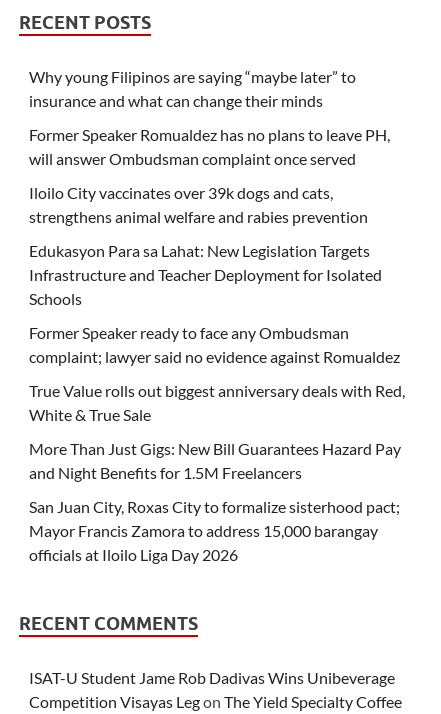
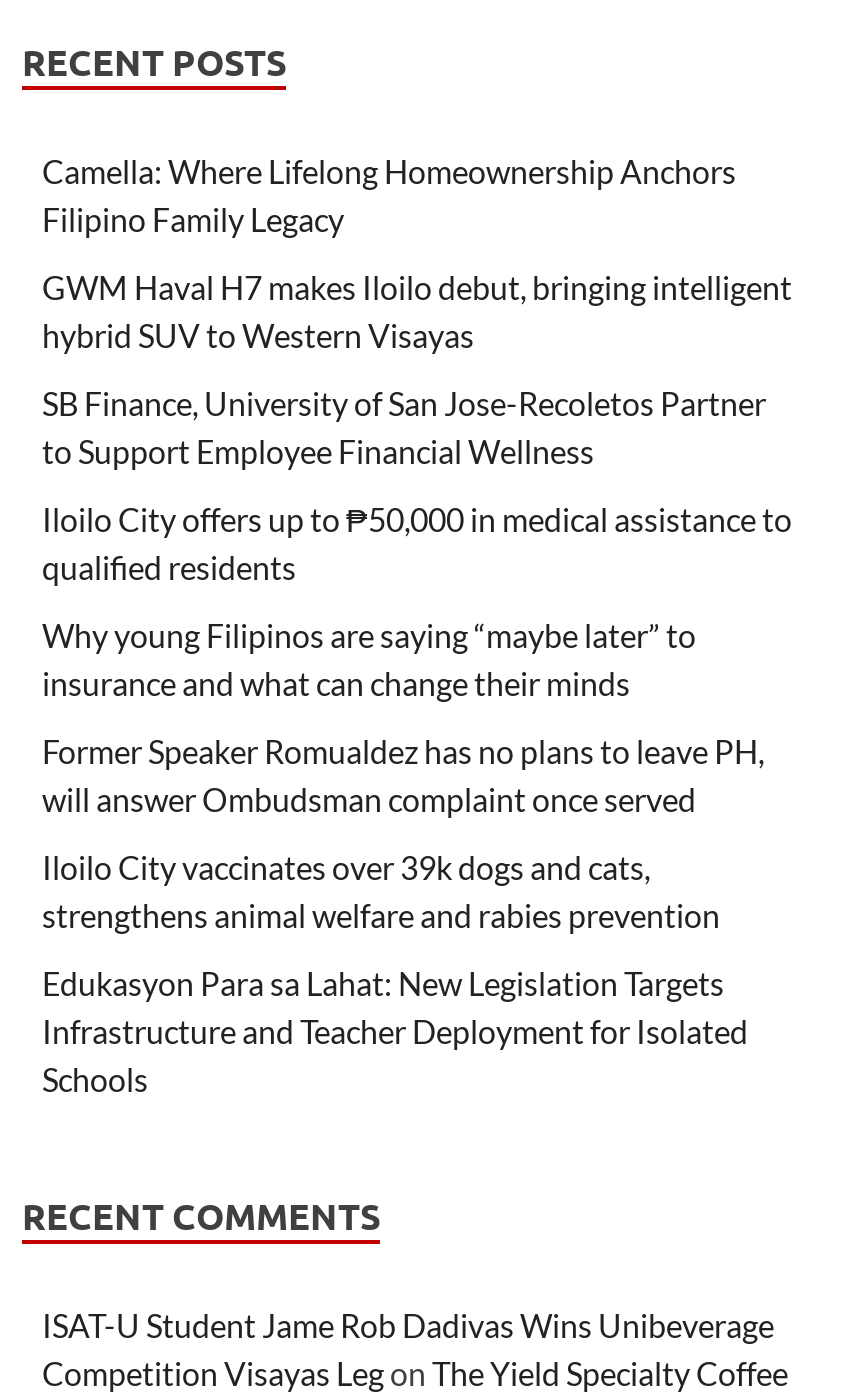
+ Camella: Where Lifelong Homeownership Anchors
+ Filipino Family Legacy
+ GWM Haval H7 makes Iloilo debut, bringing intelligent
+ hybrid SUV to Western Visayas
+ SB Finance, University of San Jose-Recoletos Partner
+ to Support Employee Financial Wellness
+ Iloilo City offers up to ₱50,000 in medical assistance to
+ qualified residents

moved down: Why young Filipinos are saying “maybe later” to | insurance and what can change their minds | Former Speaker Romualdez has no plans to leave PH, | ... | Infrastructure and Teacher Deployment for Isolated | Schools

- Former Speaker ready to face any Ombudsman
- complaint; lawyer said no evidence against Romualdez
- True Value rolls out biggest anniversary deals with Red,
- White & True Sale
- More Than Just Gigs: New Bill Guarantees Hazard Pay
- and Night Benefits for 1.5M Freelancers
- San Juan City, Roxas City to formalize sisterhood pact;
- Mayor Francis Zamora to address 15,000 barangay
- officials at Iloilo Liga Day 2026
